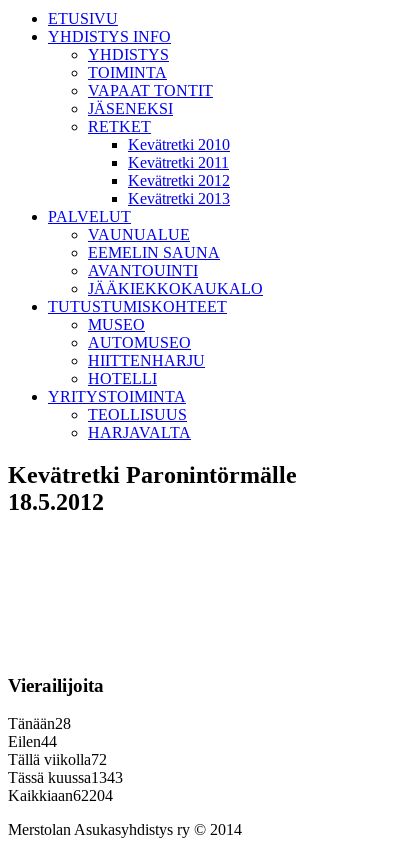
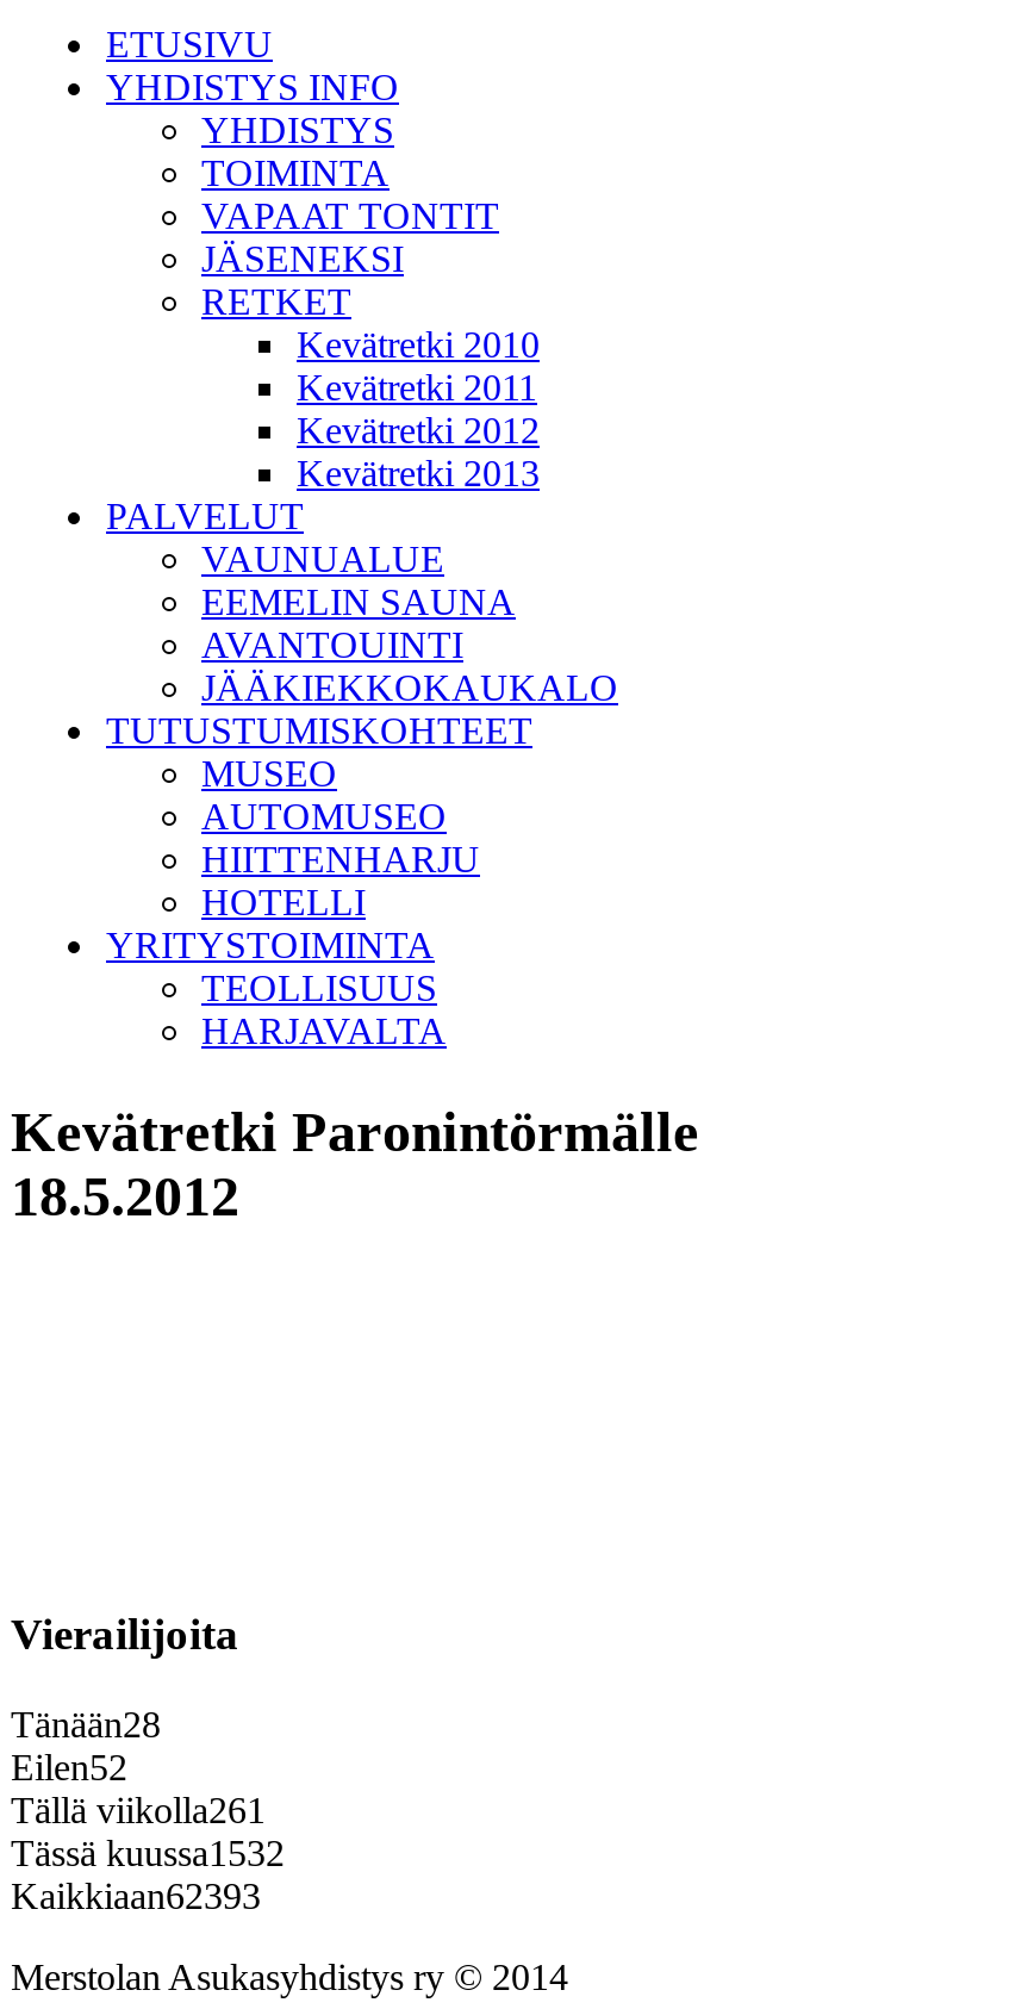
- Eilen44
+ Eilen52

- Tällä viikolla72
+ Tällä viikolla261

- Tässä kuussa1343
+ Tässä kuussa1532

- Kaikkiaan62204
+ Kaikkiaan62393
